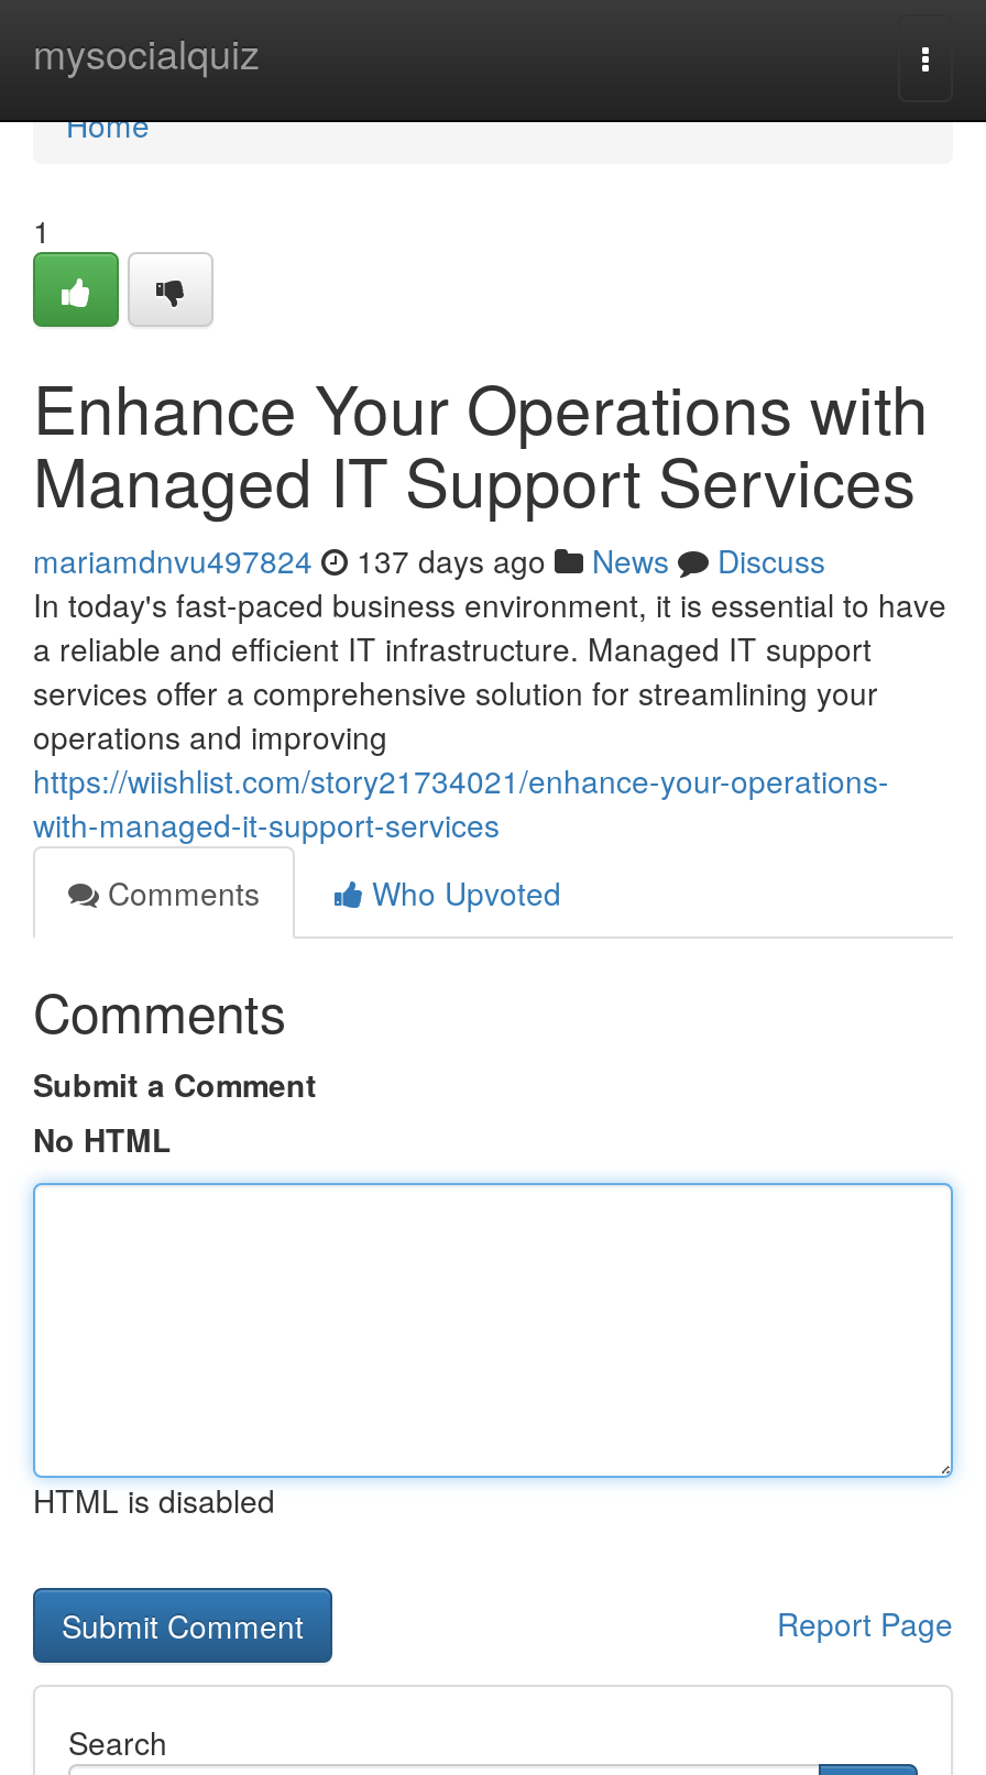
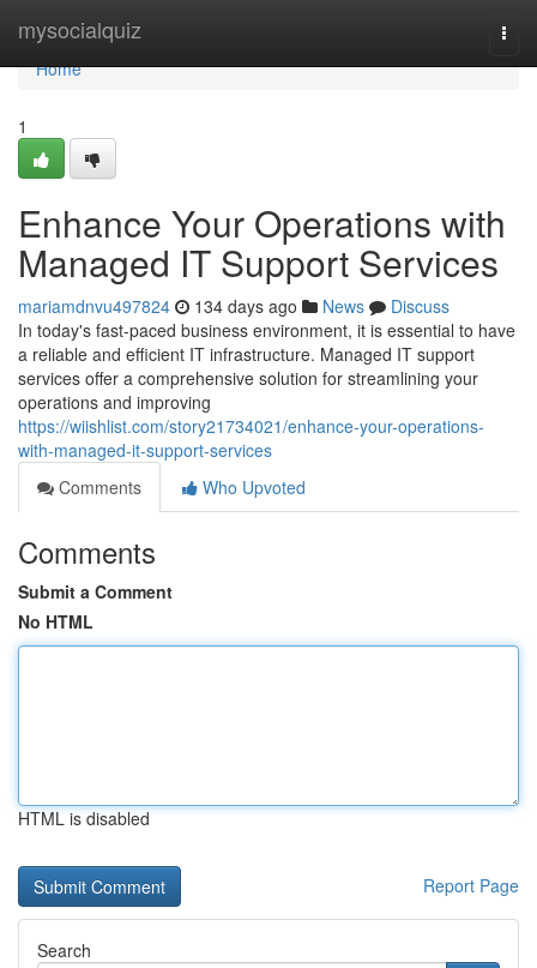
- mariamdnvu497824 137 days ago News Discuss
+ mariamdnvu497824 134 days ago News Discuss
